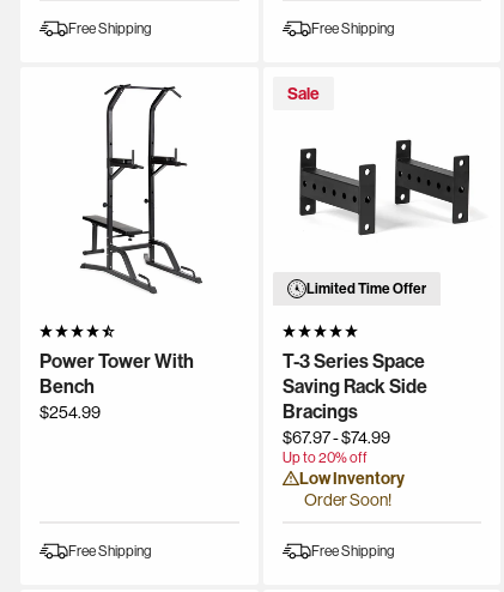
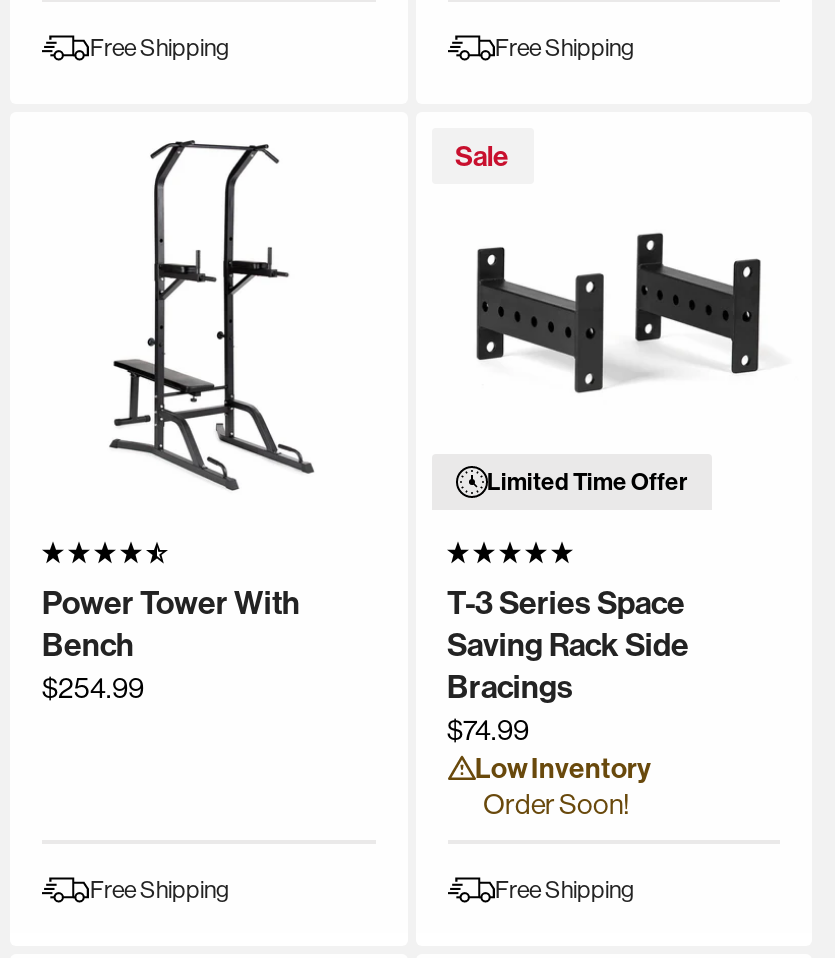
- $67.97- $74.99
- Up to 20% off
+ $74.99
